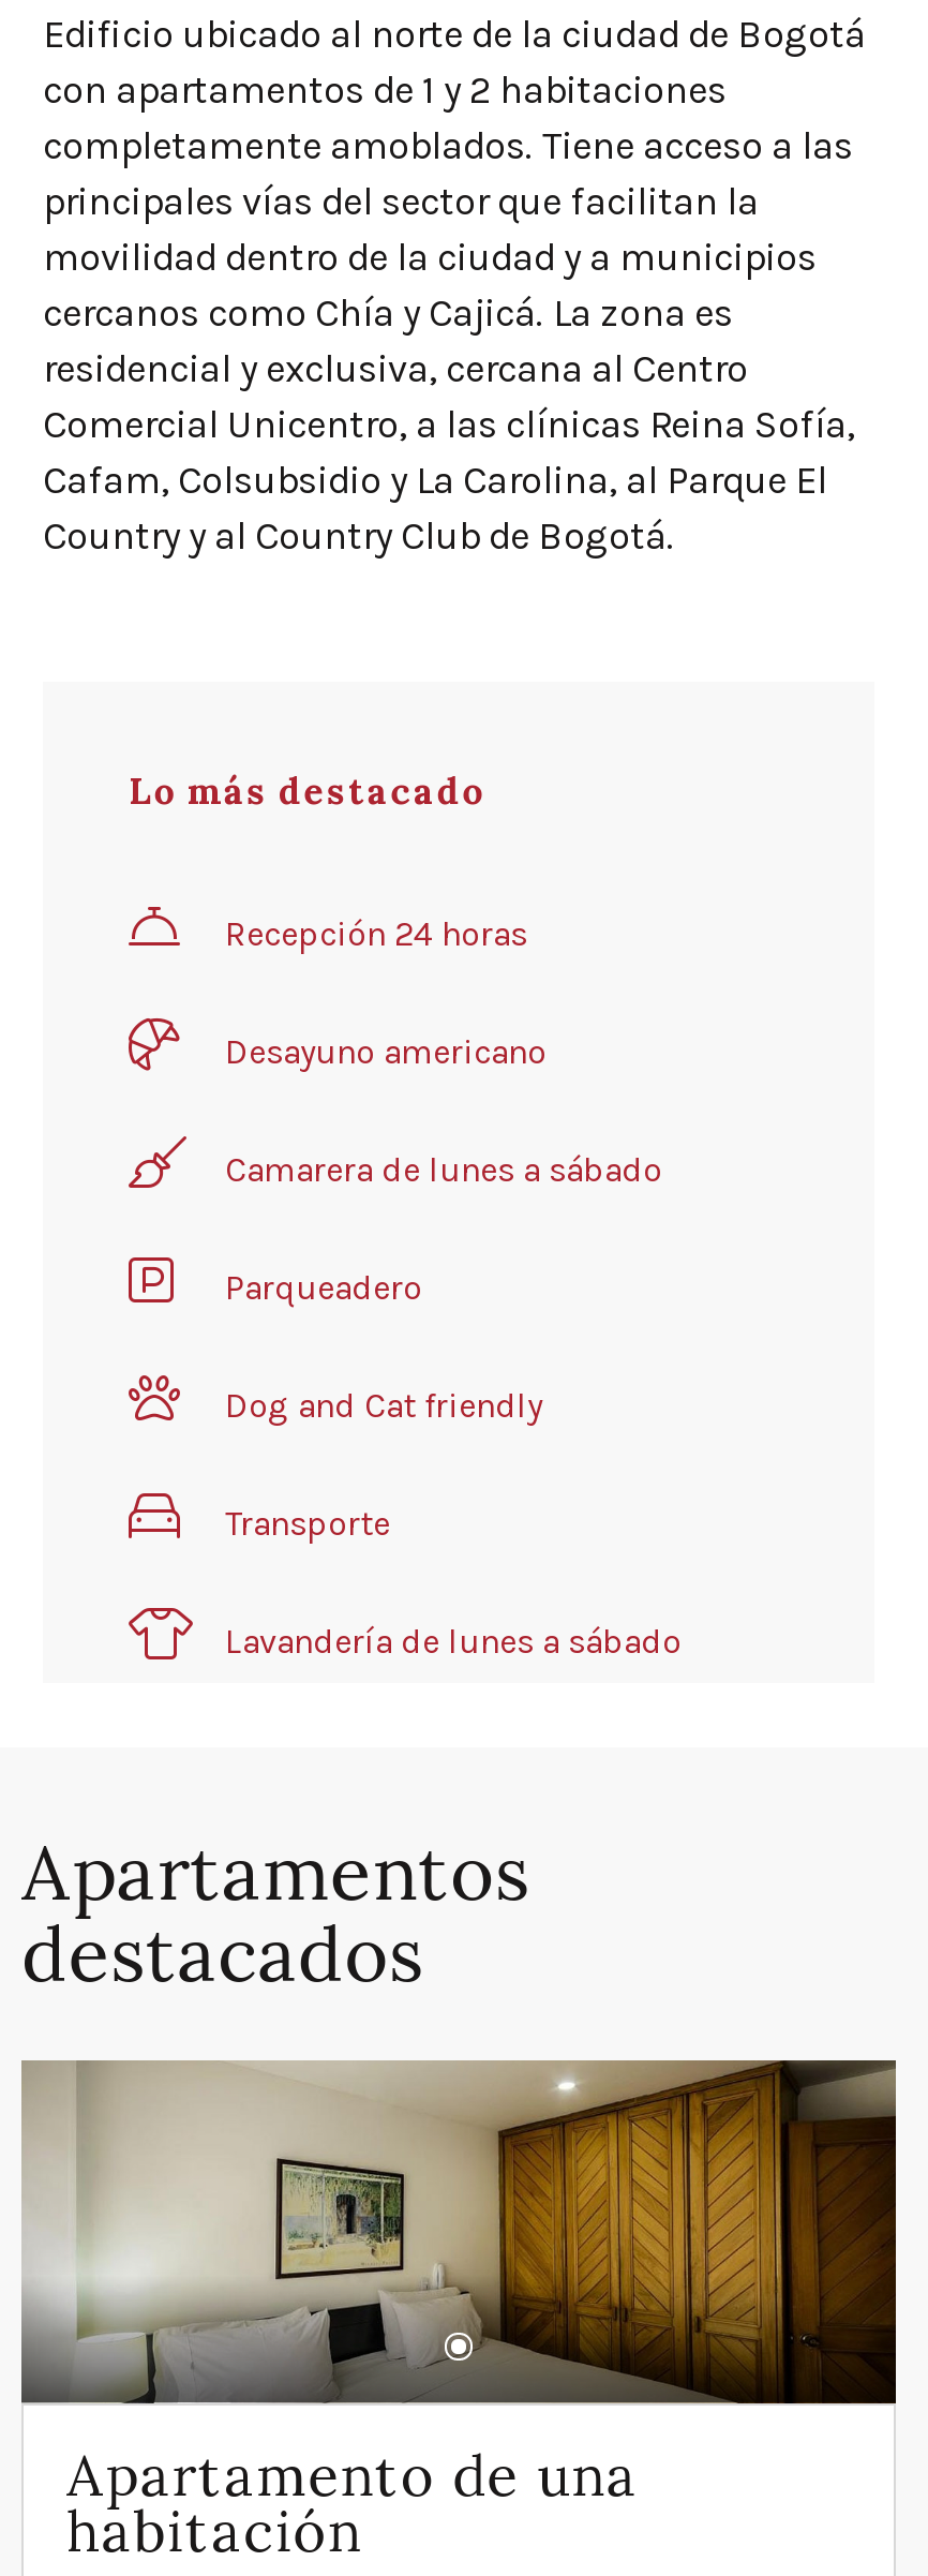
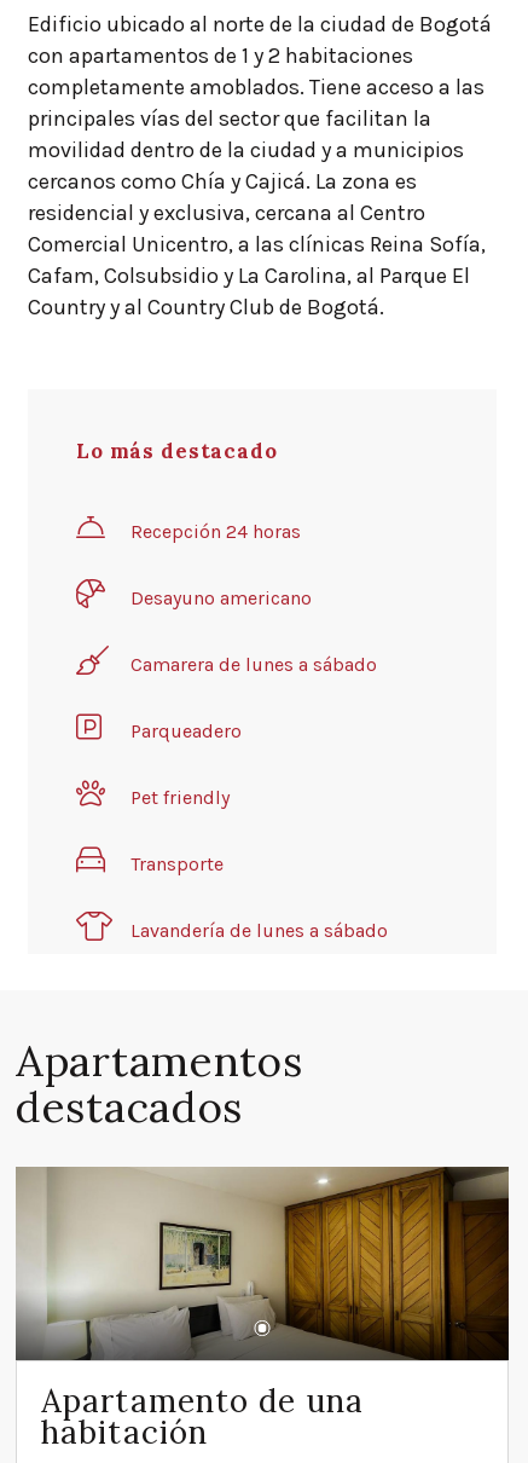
- Dog and Cat friendly
+ Pet friendly
